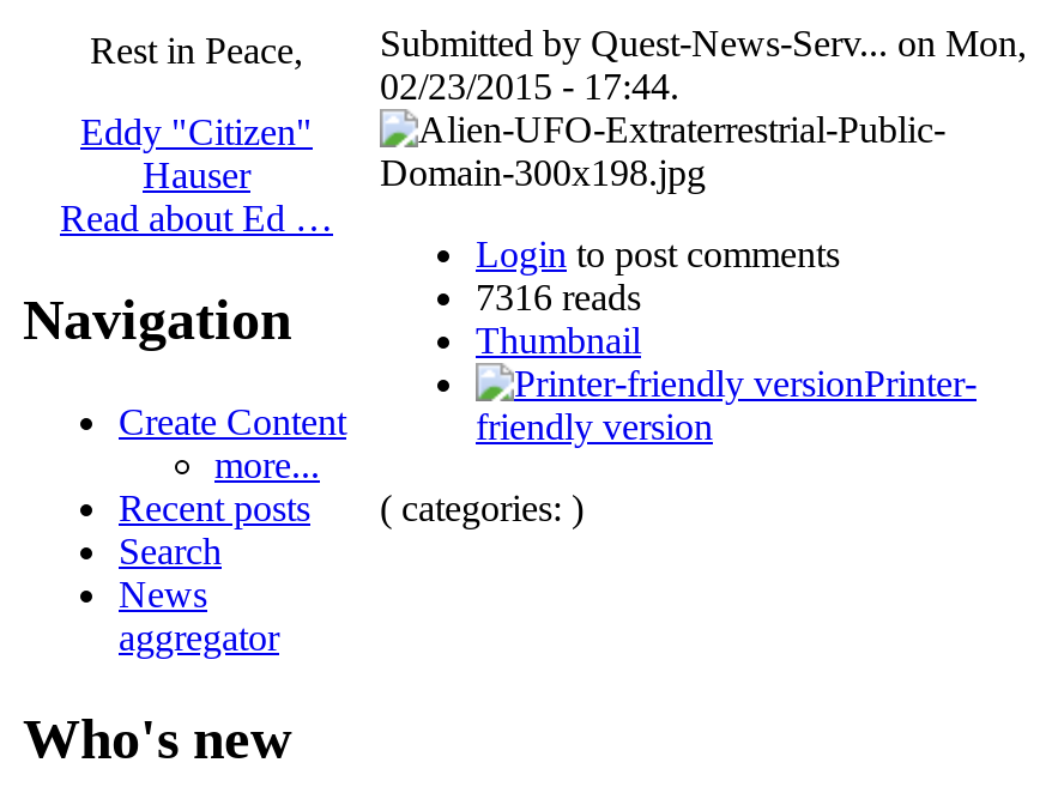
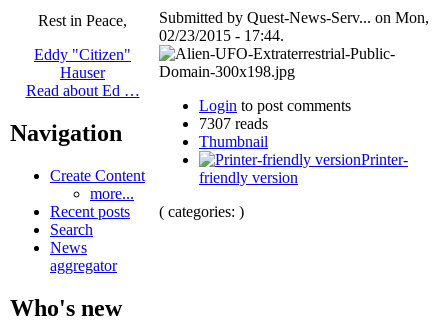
- 7316 reads
+ 7307 reads
